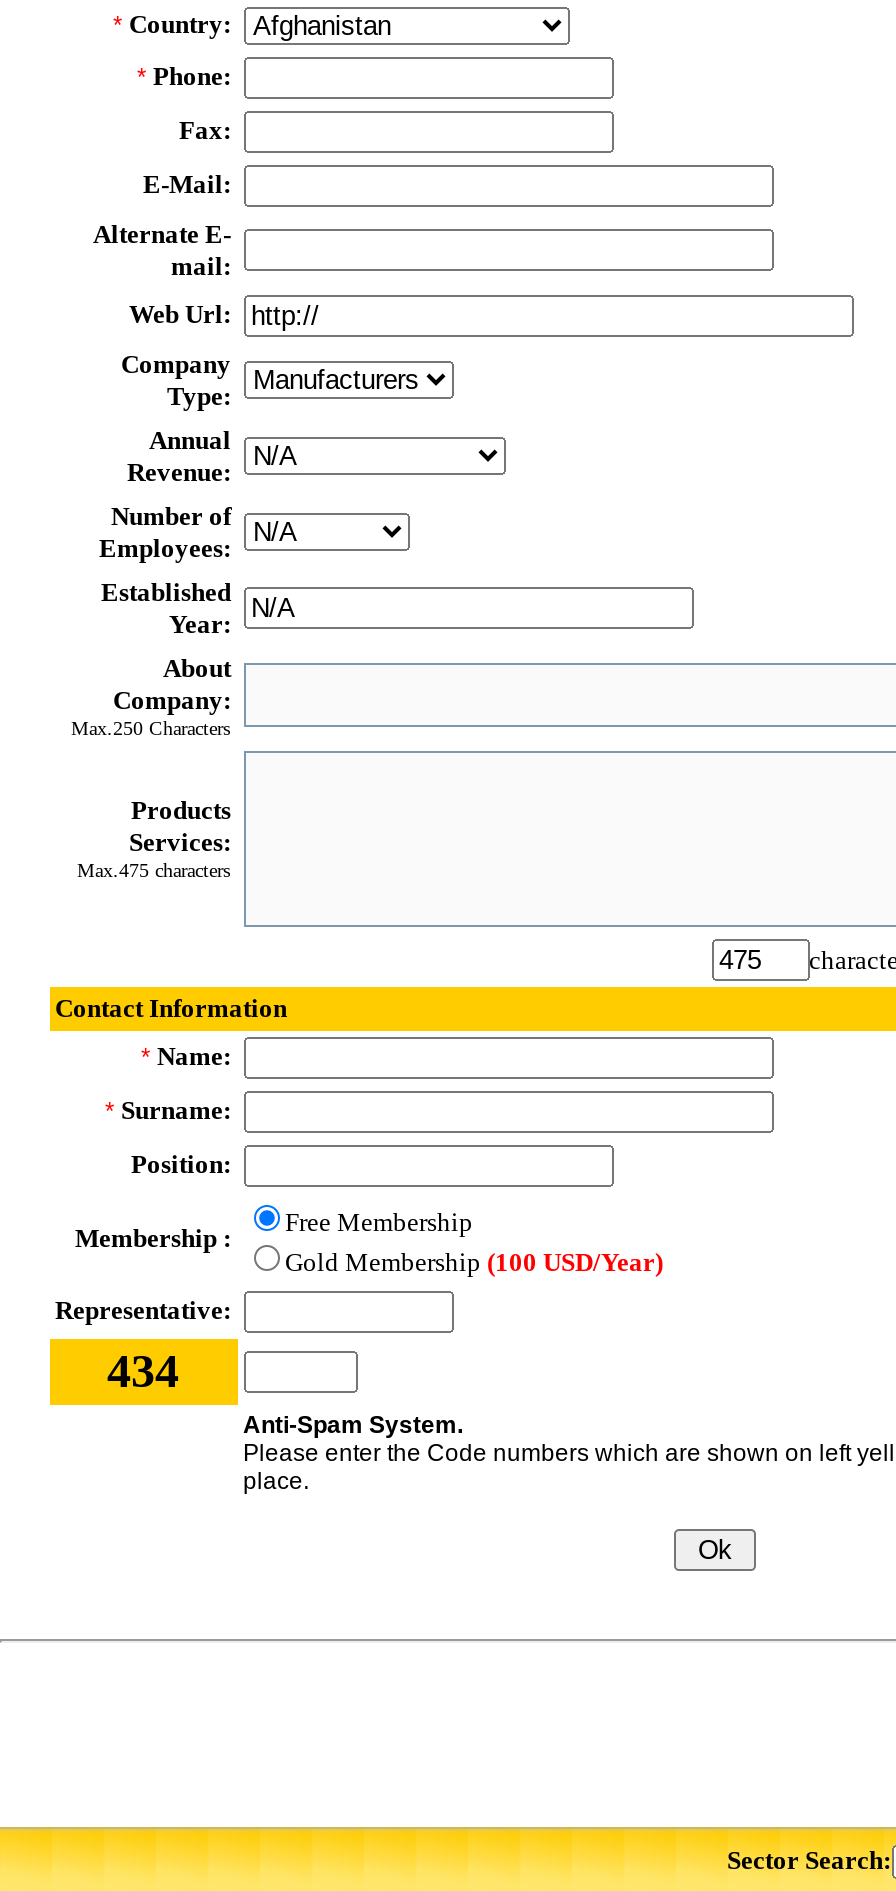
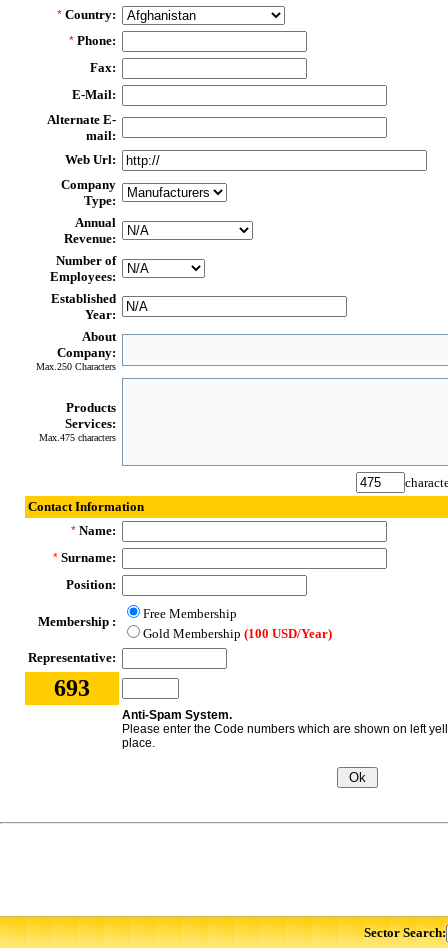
- 434
+ 693
